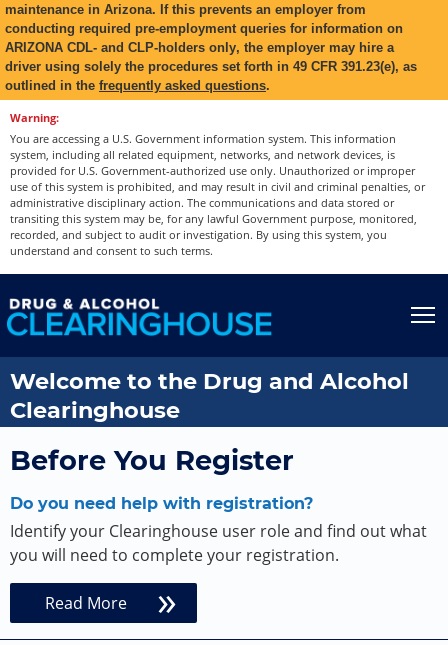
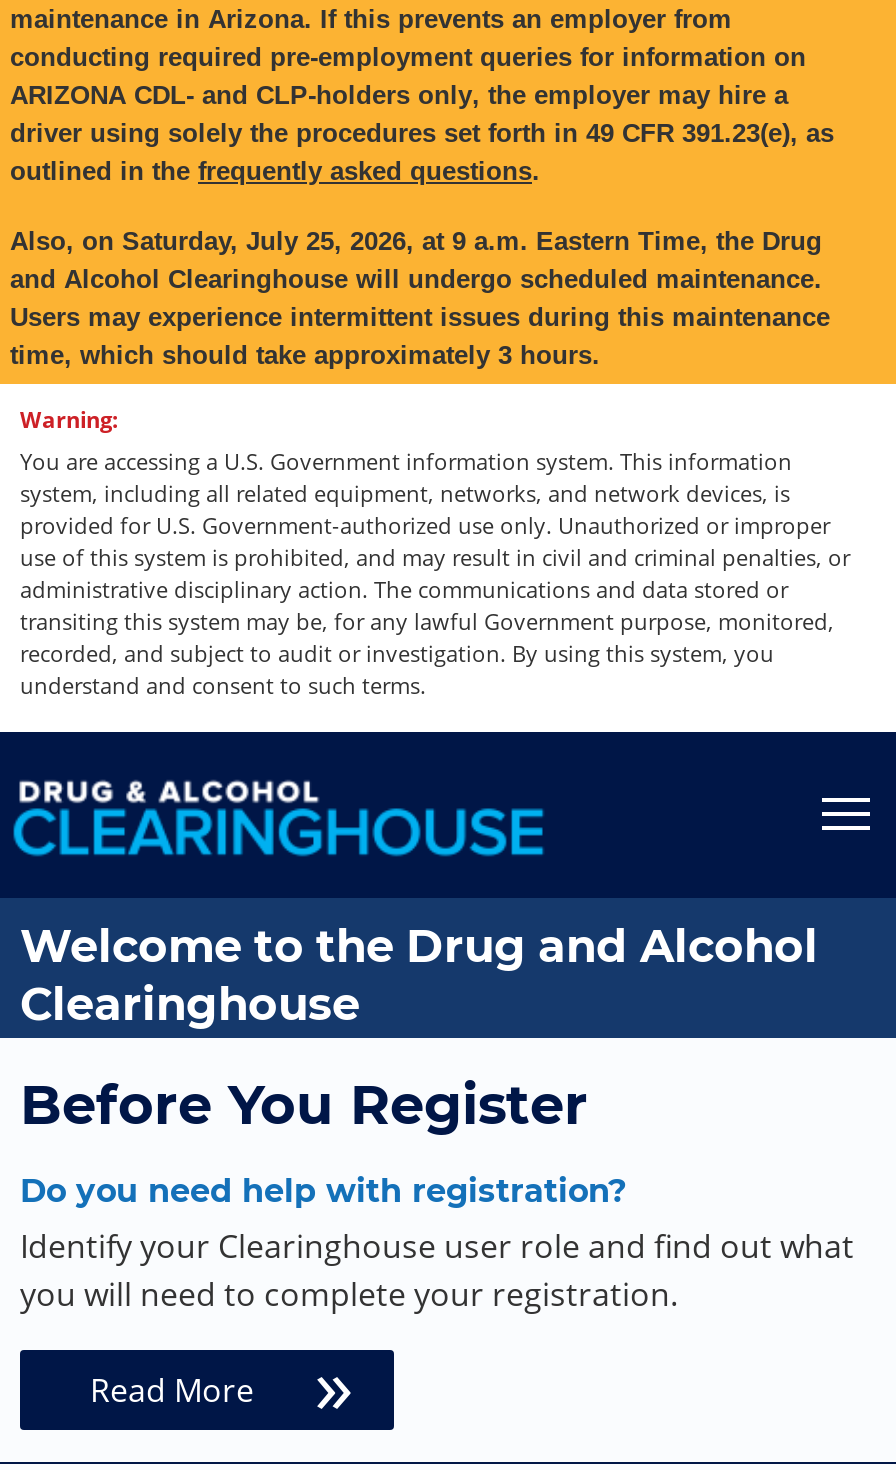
+ Also, on Saturday, July 25, 2026, at 9 a.m. Eastern Time, the Drug
+ and Alcohol Clearinghouse will undergo scheduled maintenance.
+ Users may experience intermittent issues during this maintenance
+ time, which should take approximately 3 hours.
